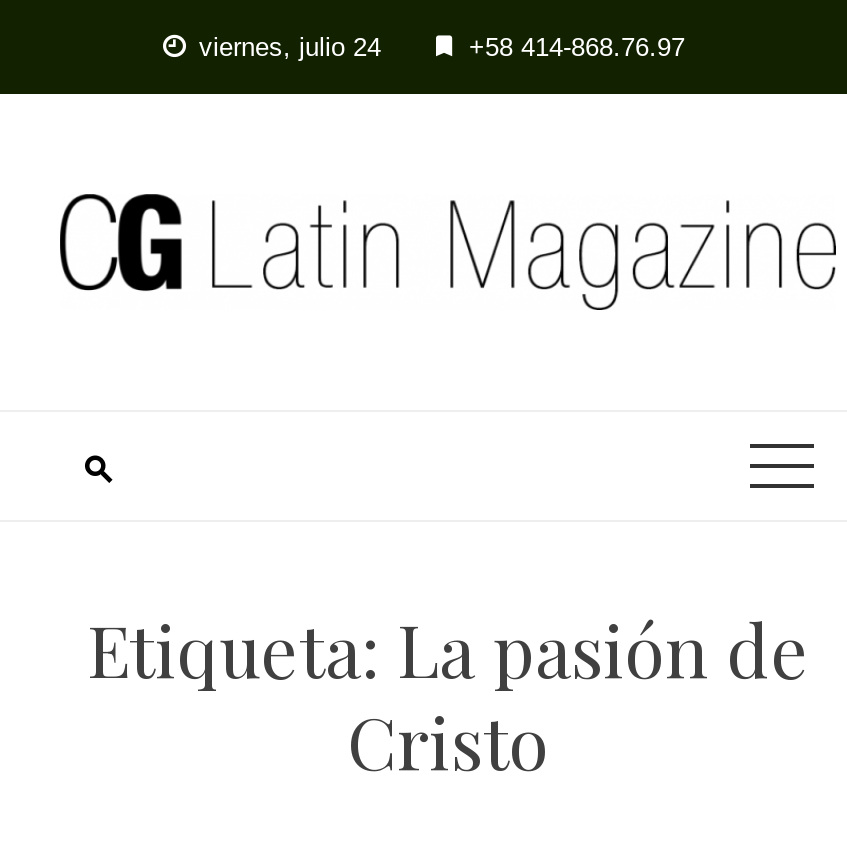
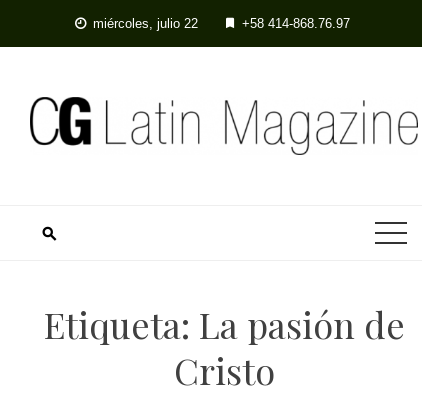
- viernes, julio 24
+ miércoles, julio 22
